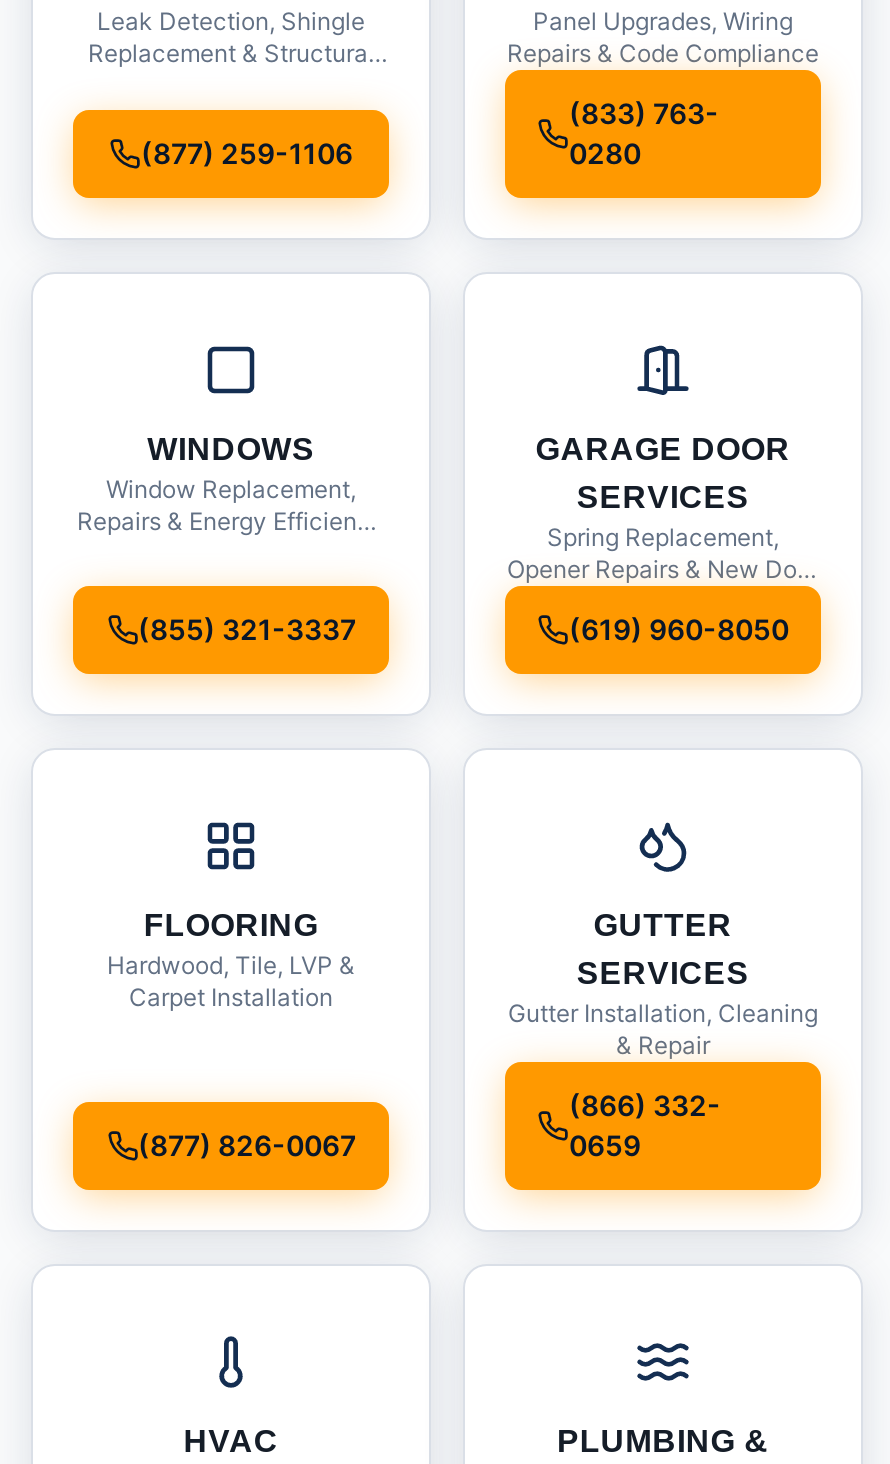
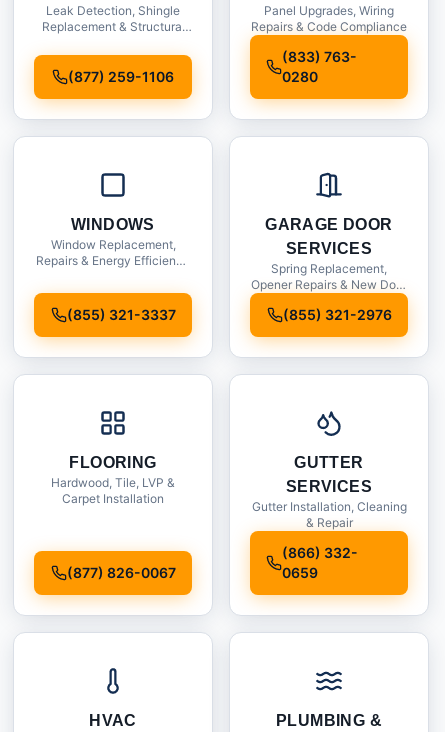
- (619) 960-8050
+ (855) 321-2976
